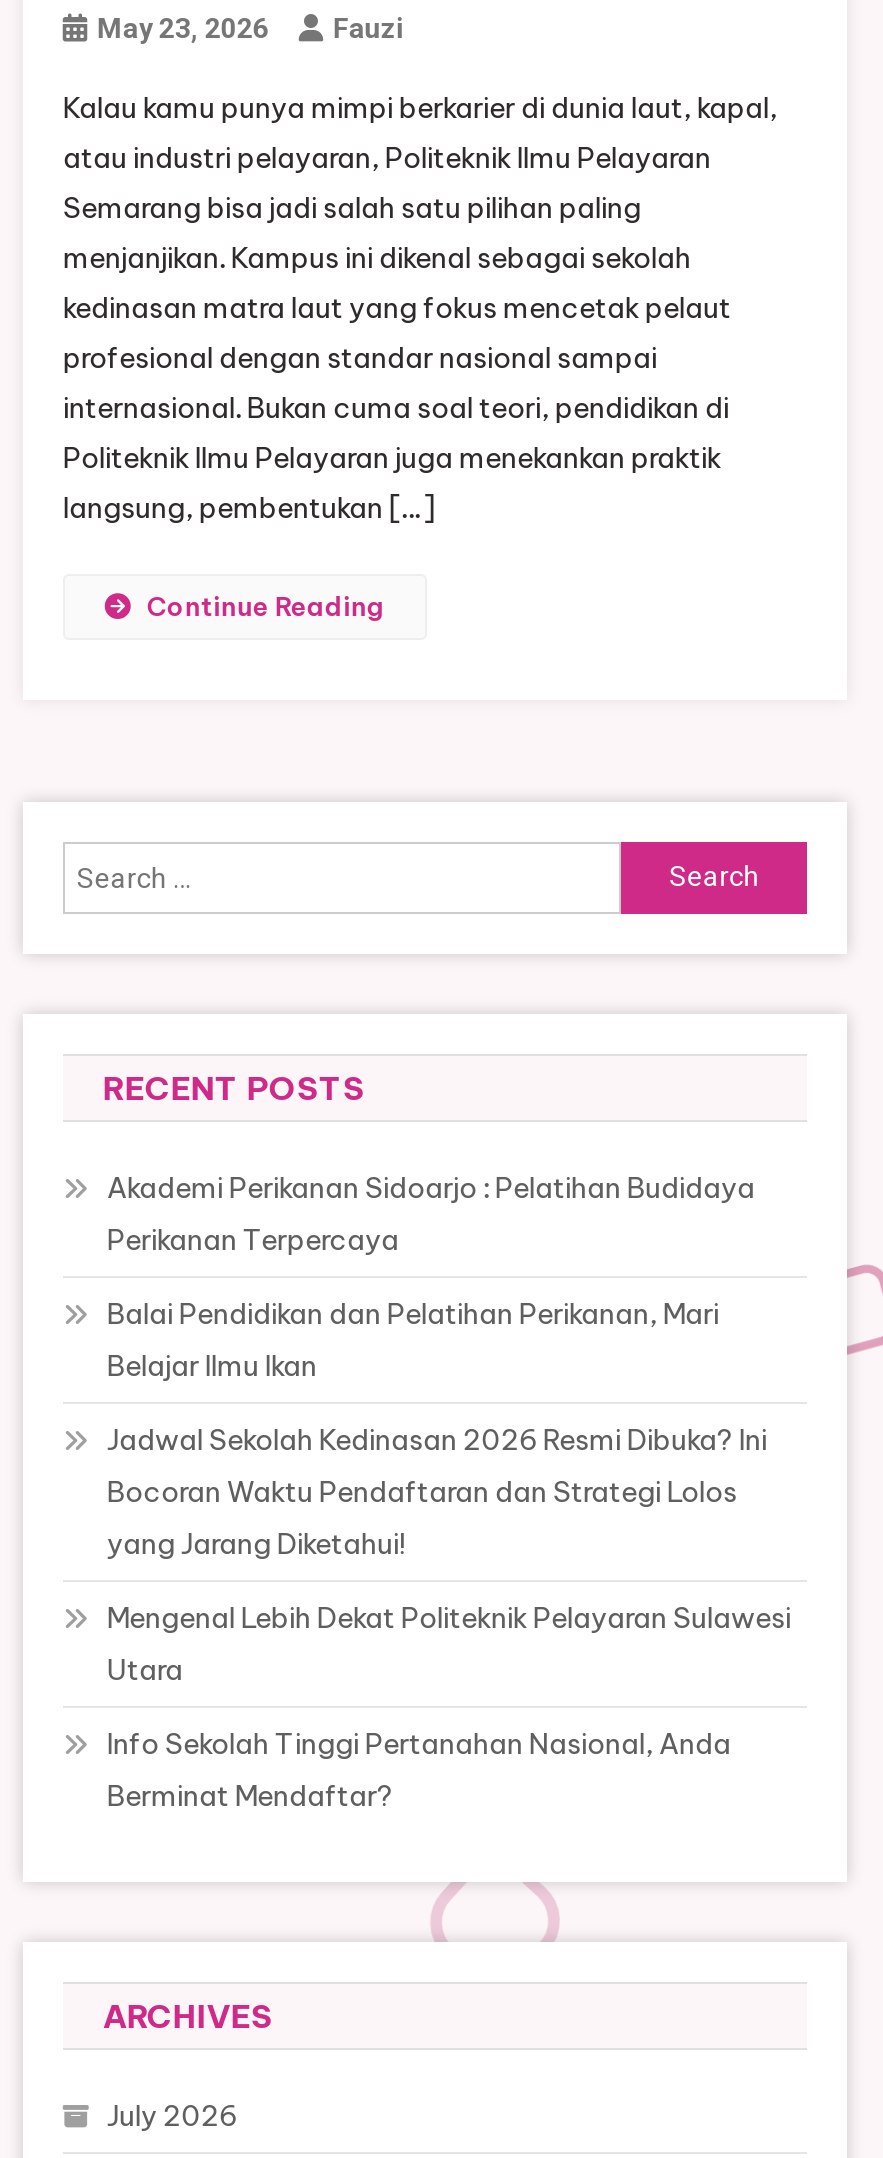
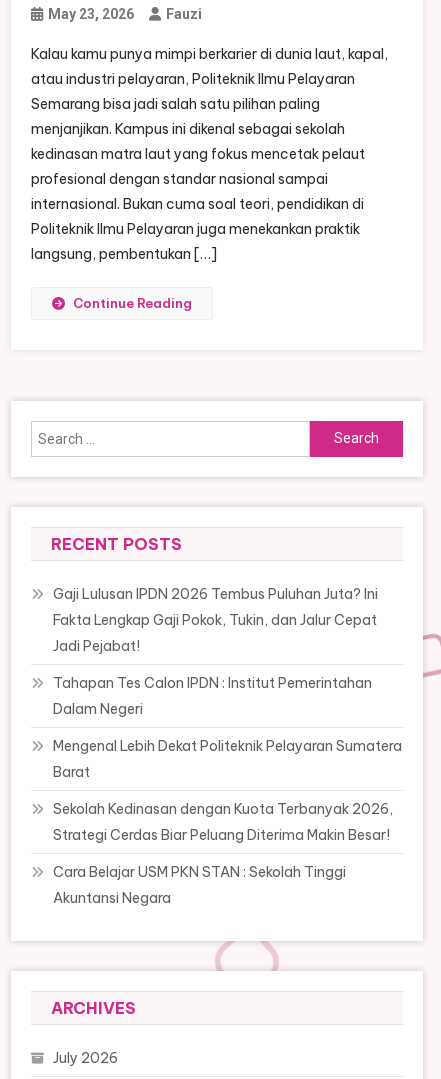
- Akademi Perikanan Sidoarjo : Pelatihan Budidaya
- Perikanan Terpercaya
+ Gaji Lulusan IPDN 2026 Tembus Puluhan Juta? Ini
+ Fakta Lengkap Gaji Pokok, Tukin, dan Jalur Cepat
+ Jadi Pejabat!

- Balai Pendidikan dan Pelatihan Perikanan, Mari
- Belajar Ilmu Ikan
+ Tahapan Tes Calon IPDN : Institut Pemerintahan
+ Dalam Negeri

- Jadwal Sekolah Kedinasan 2026 Resmi Dibuka? Ini
- Bocoran Waktu Pendaftaran dan Strategi Lolos
- yang Jarang Diketahui!
+ Mengenal Lebih Dekat Politeknik Pelayaran Sumatera
+ Barat

- Mengenal Lebih Dekat Politeknik Pelayaran Sulawesi
- Utara
+ Sekolah Kedinasan dengan Kuota Terbanyak 2026,
+ Strategi Cerdas Biar Peluang Diterima Makin Besar!

- Info Sekolah Tinggi Pertanahan Nasional, Anda
- Berminat Mendaftar?
+ Cara Belajar USM PKN STAN : Sekolah Tinggi
+ Akuntansi Negara
